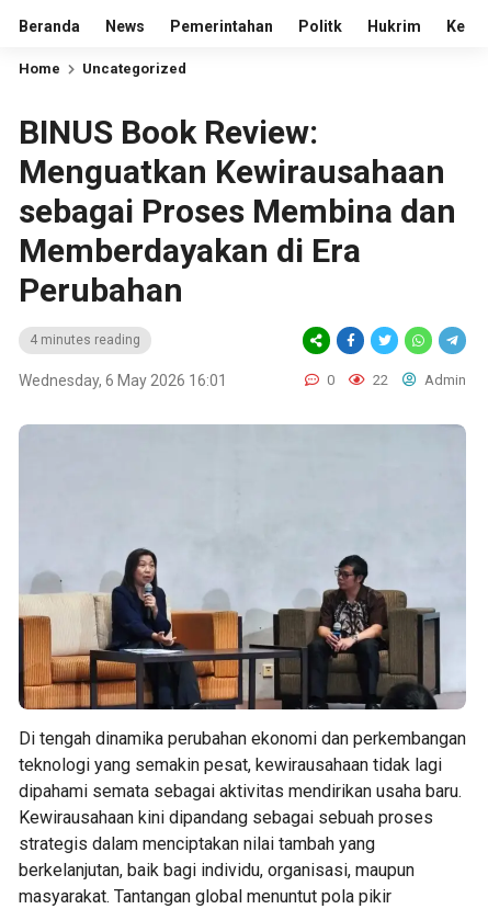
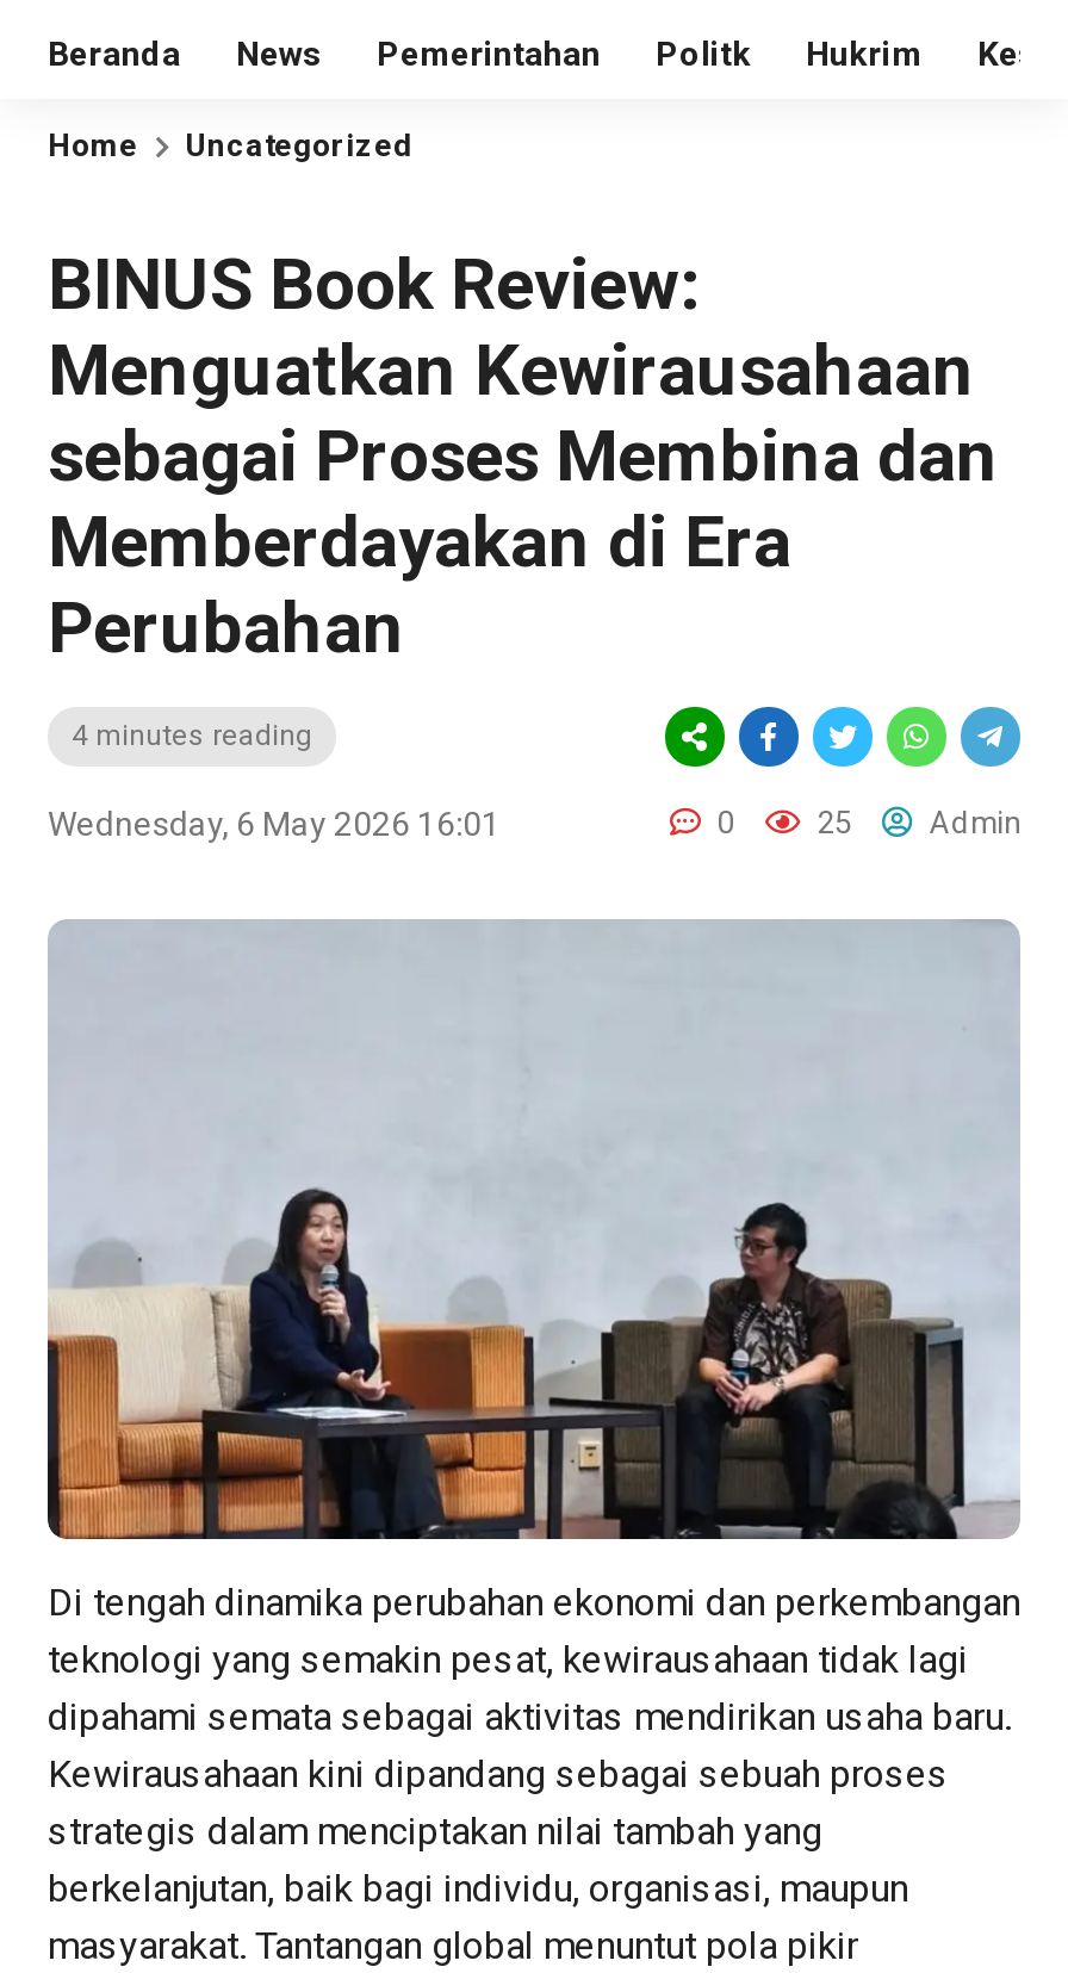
- 0 22 Admin
+ 0 25 Admin
